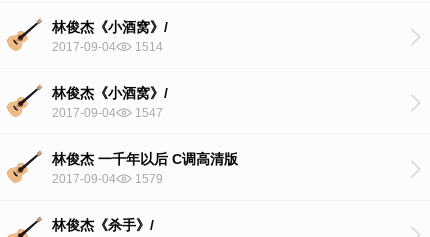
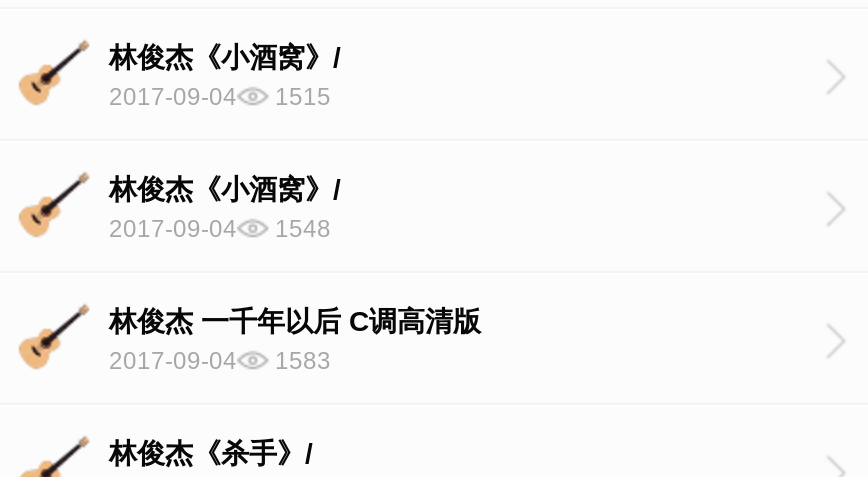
- 2017-09-04 1514
+ 2017-09-04 1515

- 2017-09-04 1547
+ 2017-09-04 1548

- 2017-09-04 1579
+ 2017-09-04 1583
